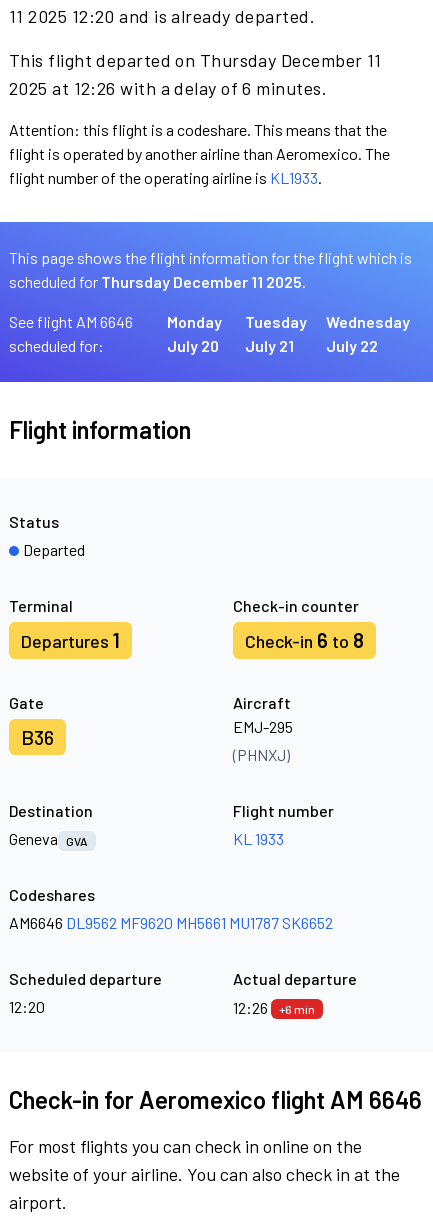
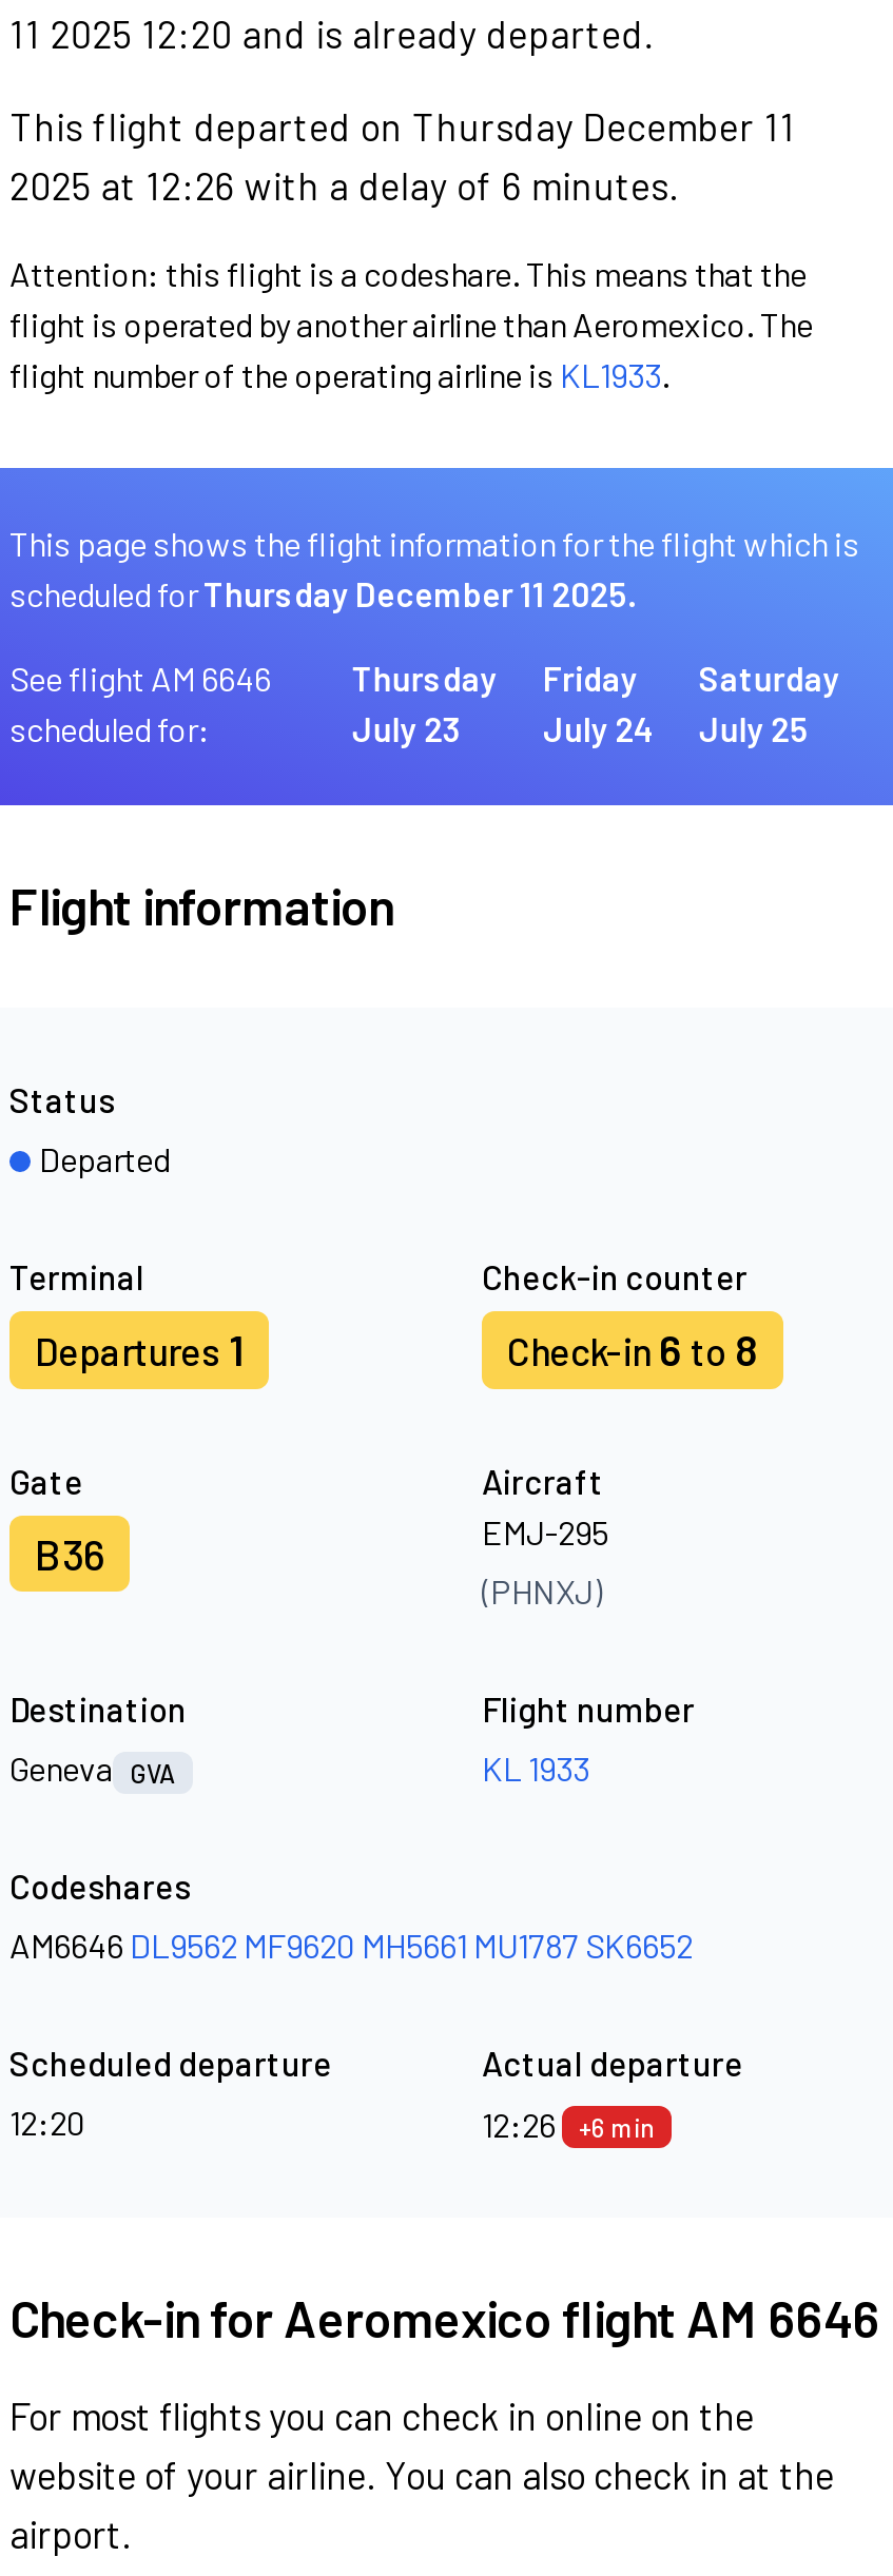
- Monday
- July 20
+ Thursday
+ July 23

- Tuesday
- July 21
+ Friday
+ July 24

- Wednesday
- July 22
+ Saturday
+ July 25
